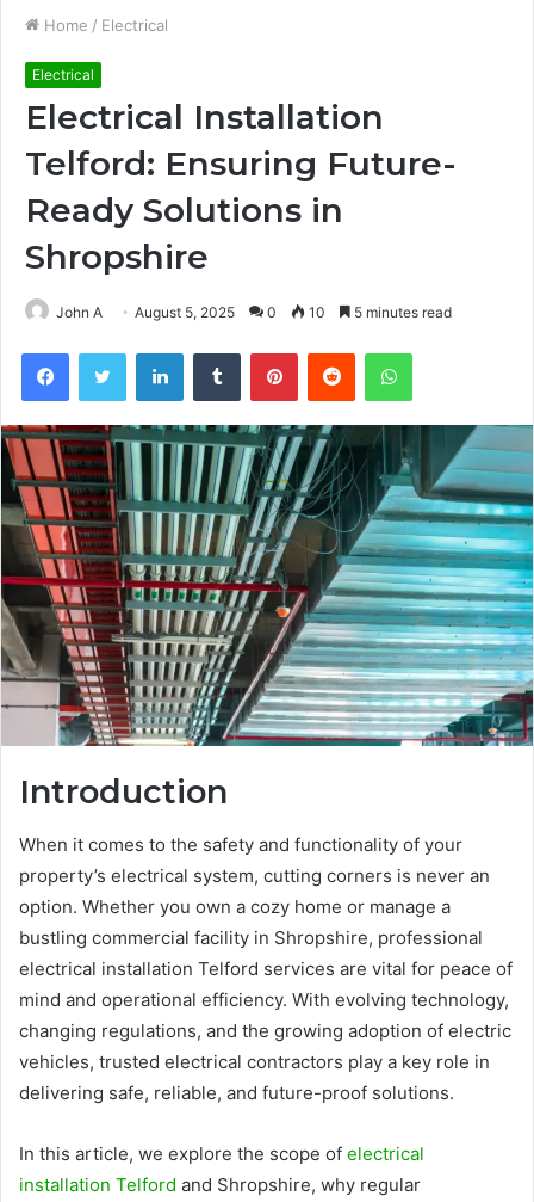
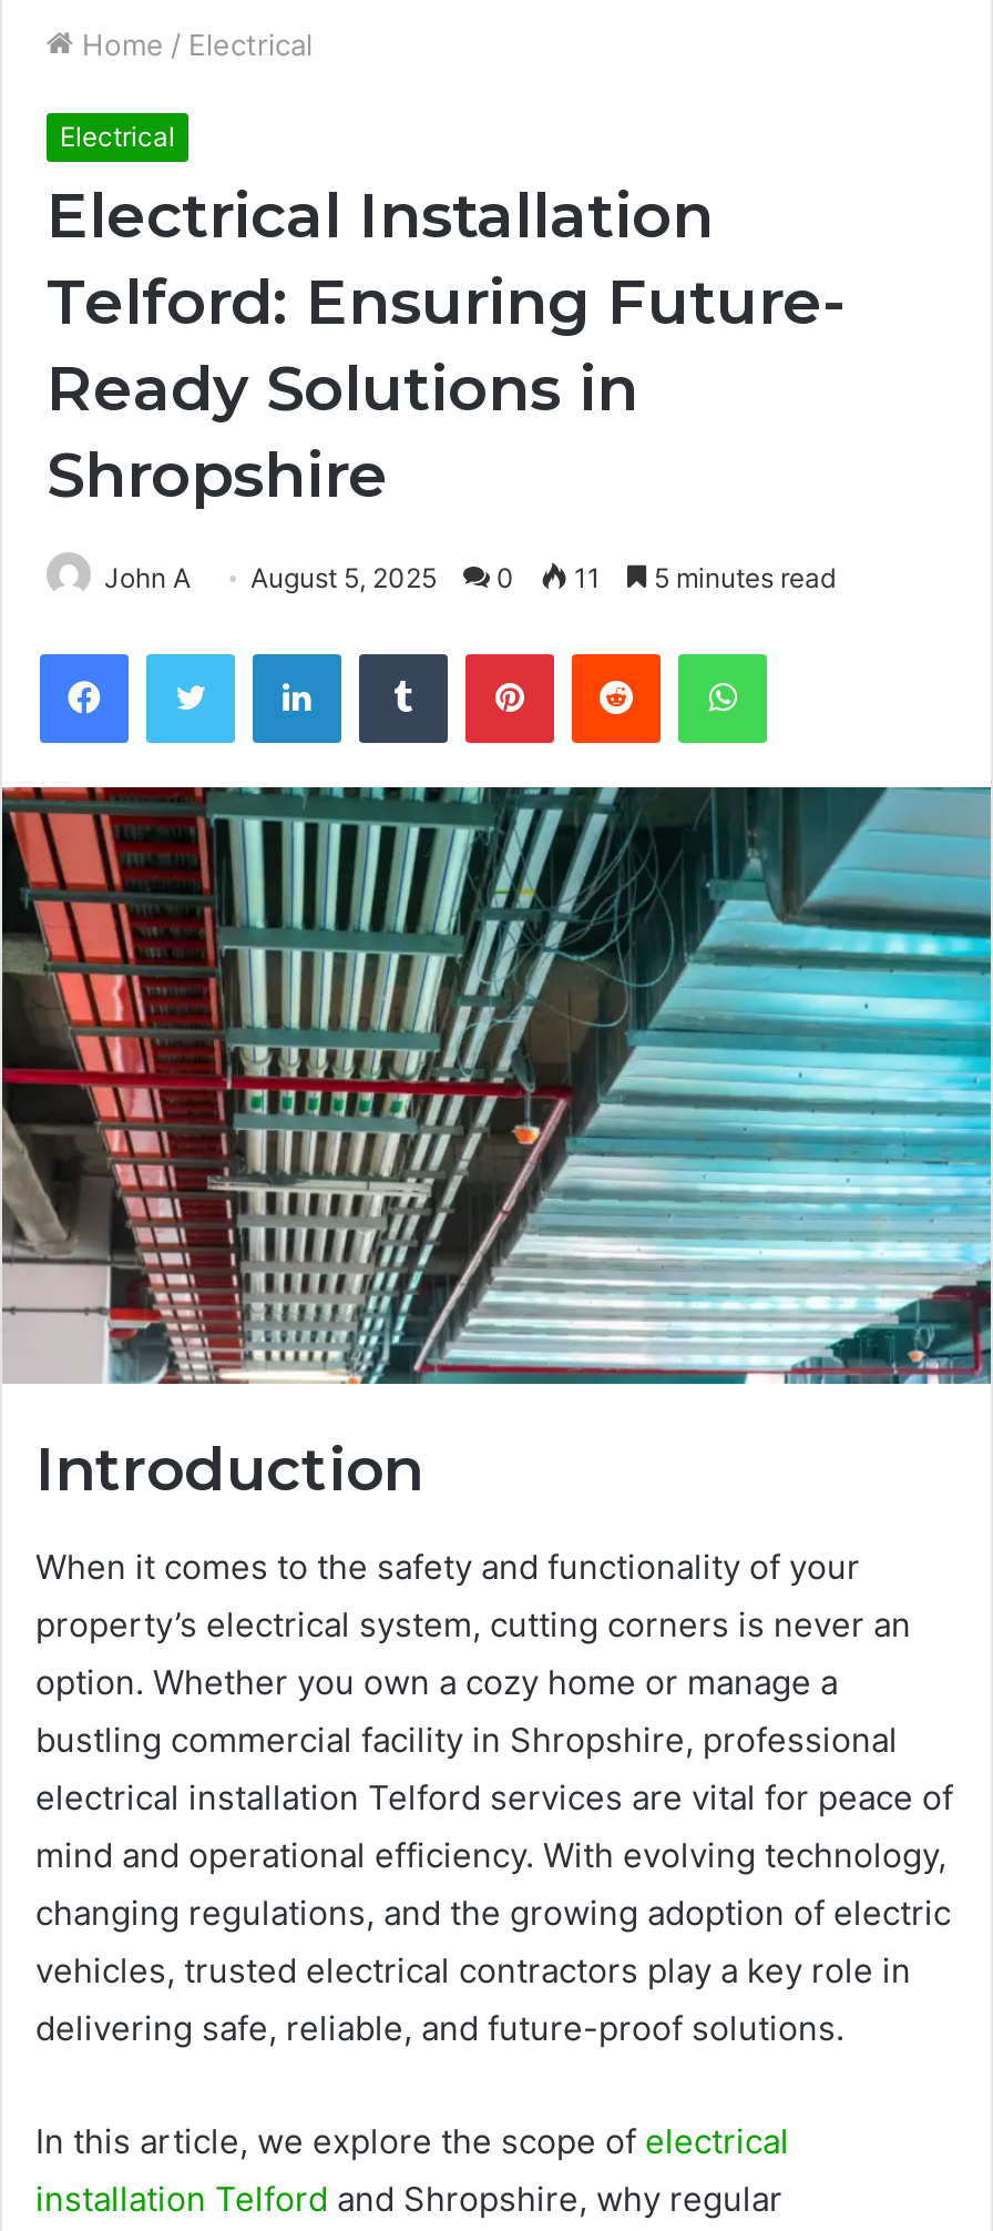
- John A August 5, 2025 0 10 5 minutes read
+ John A August 5, 2025 0 11 5 minutes read
